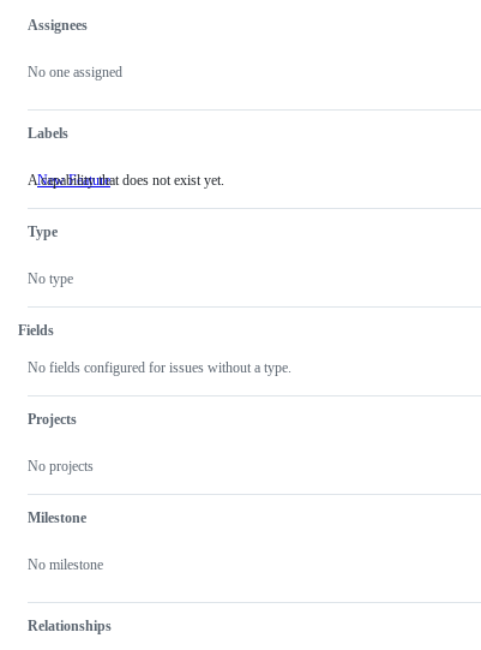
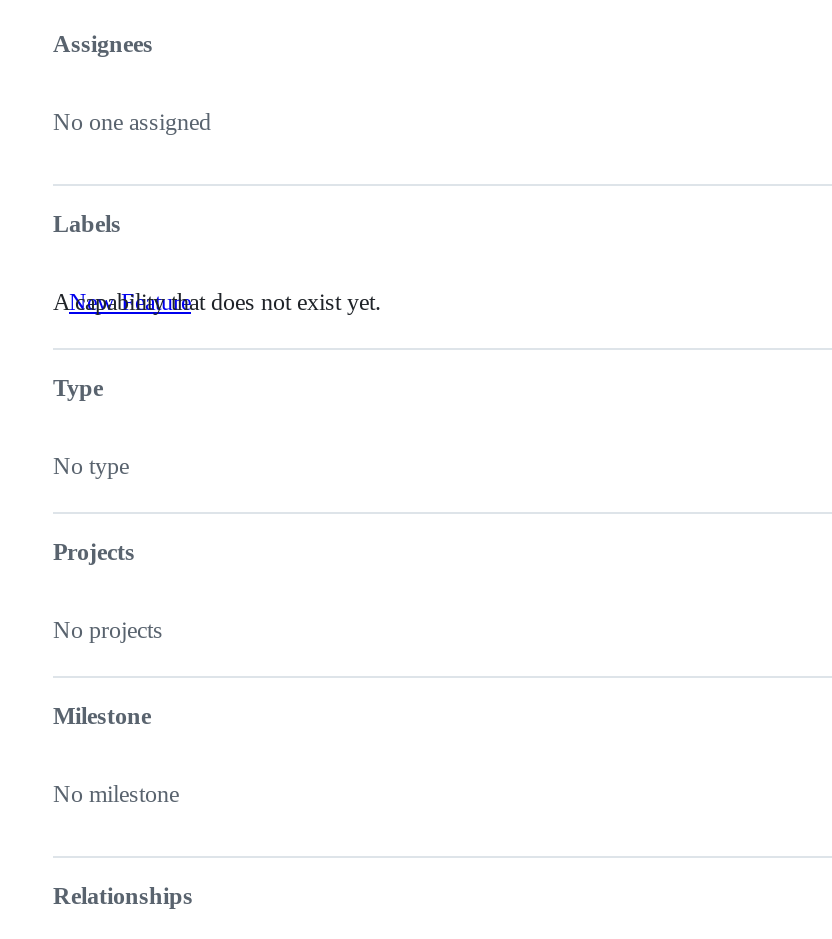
- Fields
- No fields configured for issues without a type.
